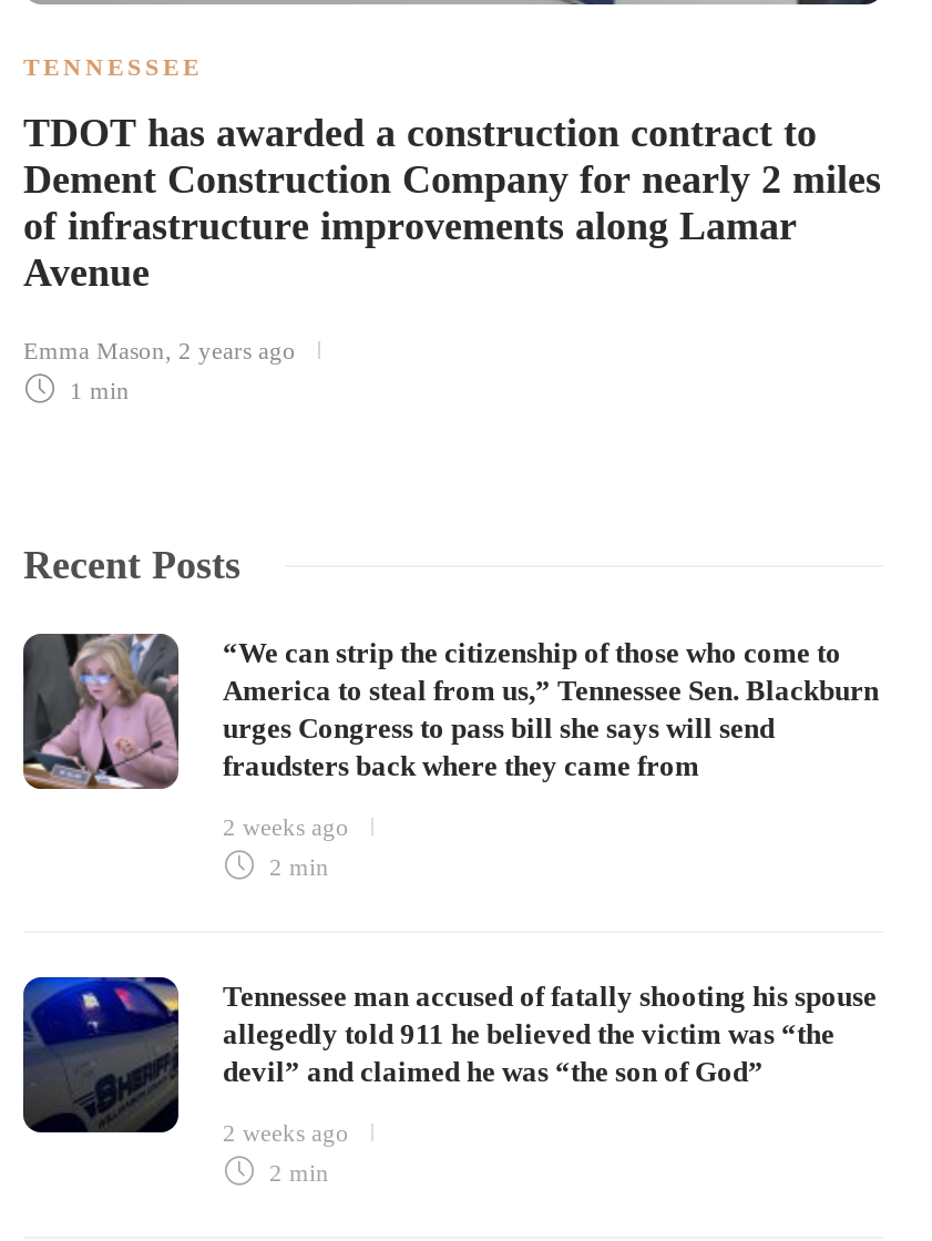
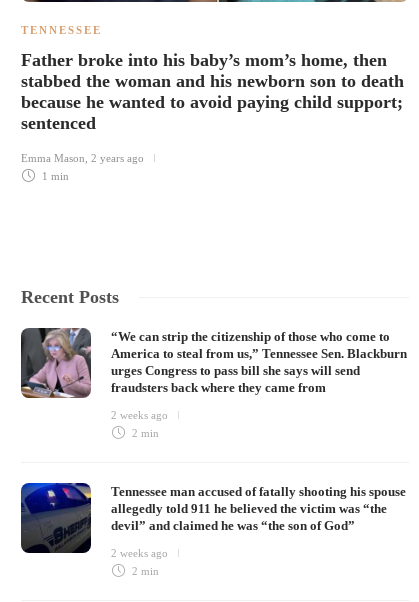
- TDOT has awarded a construction contract to
- Dement Construction Company for nearly 2 miles
- of infrastructure improvements along Lamar
- Avenue
+ Father broke into his baby’s mom’s home, then
+ stabbed the woman and his newborn son to death
+ because he wanted to avoid paying child support;
+ sentenced
